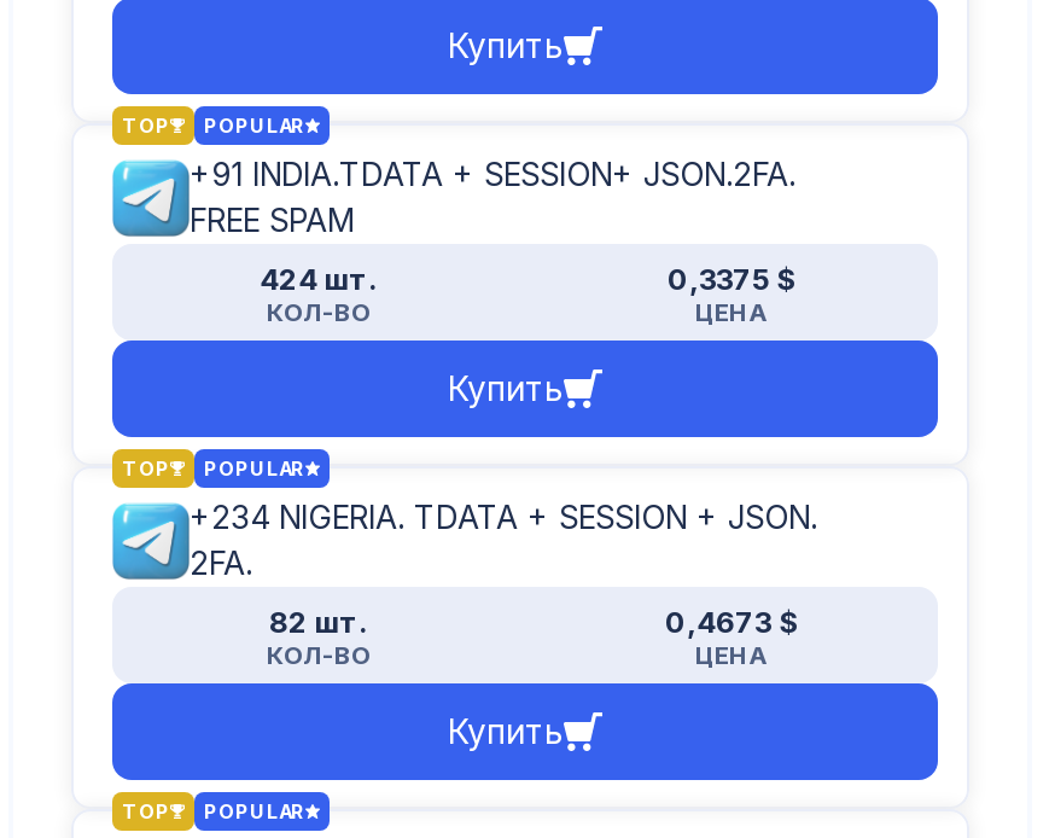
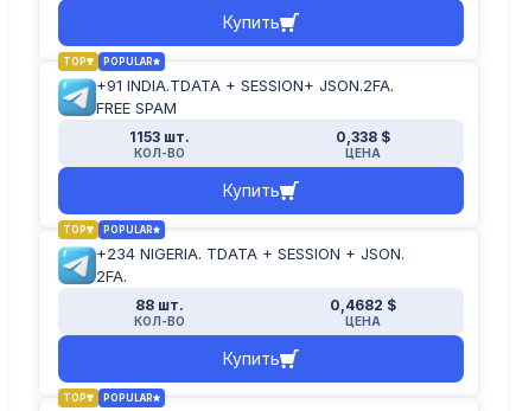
- 424 шт.
+ 1153 шт.

- 0,3375 $
+ 0,338 $

- 82 шт.
+ 88 шт.

- 0,4673 $
+ 0,4682 $
